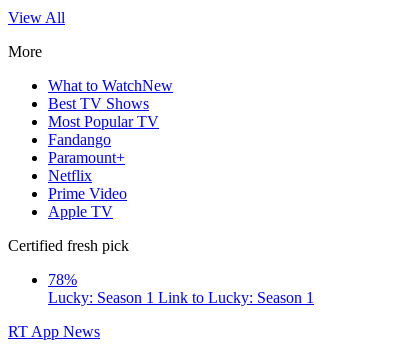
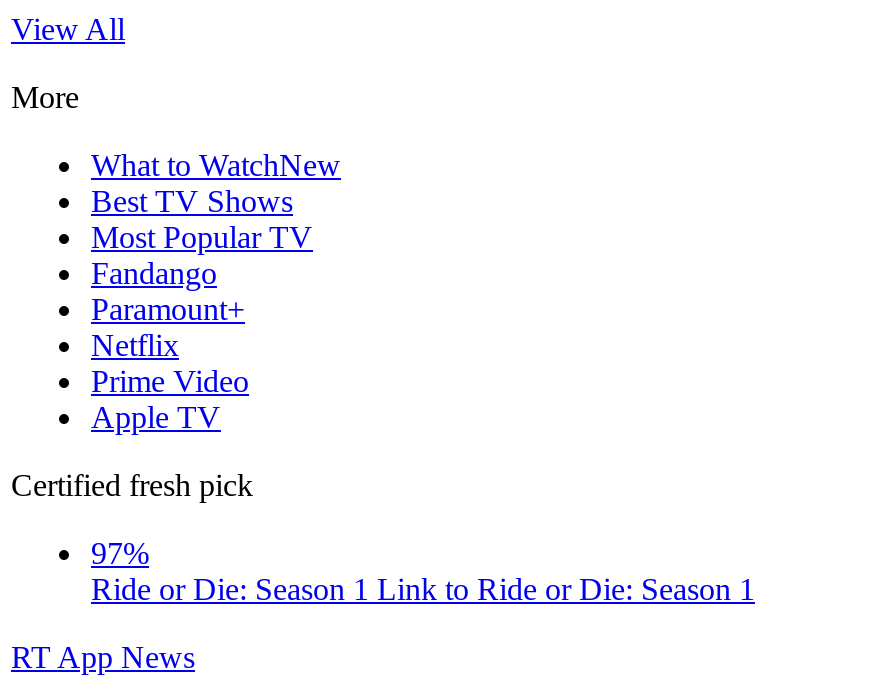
- 78%
- Lucky: Season 1 Link to Lucky: Season 1
+ 97%
+ Ride or Die: Season 1 Link to Ride or Die: Season 1
